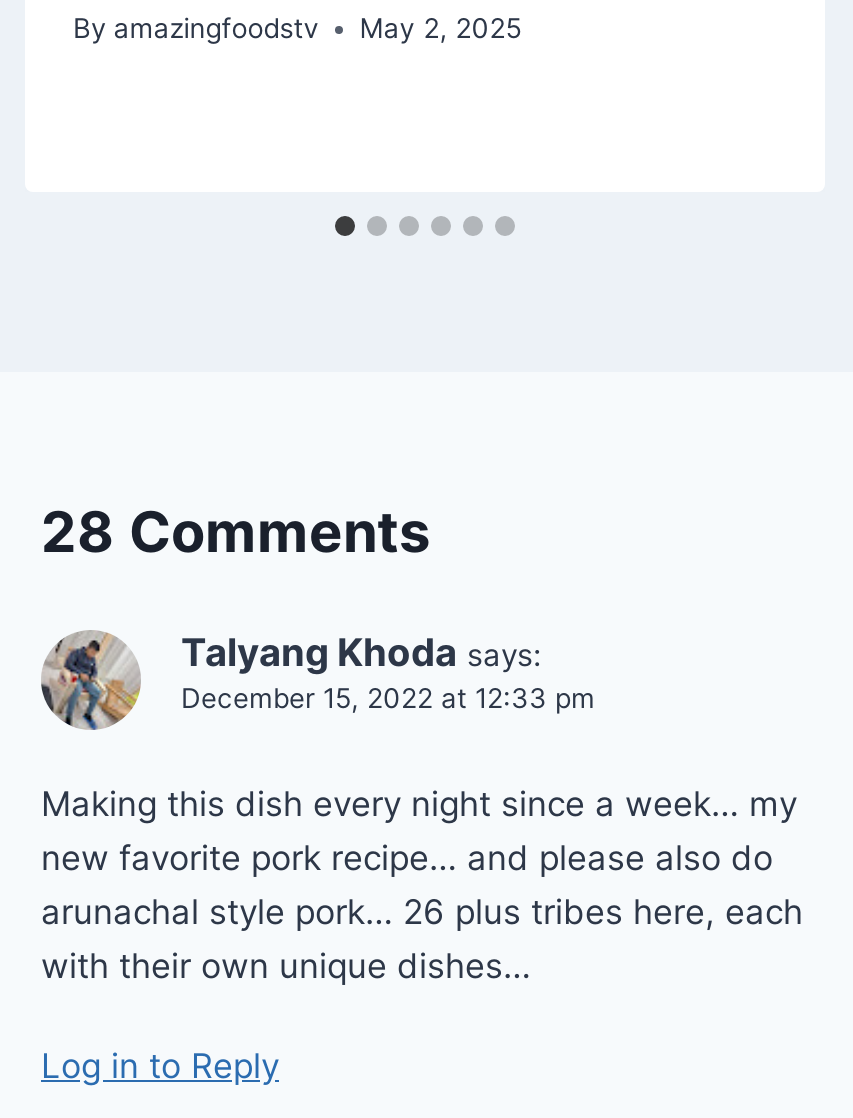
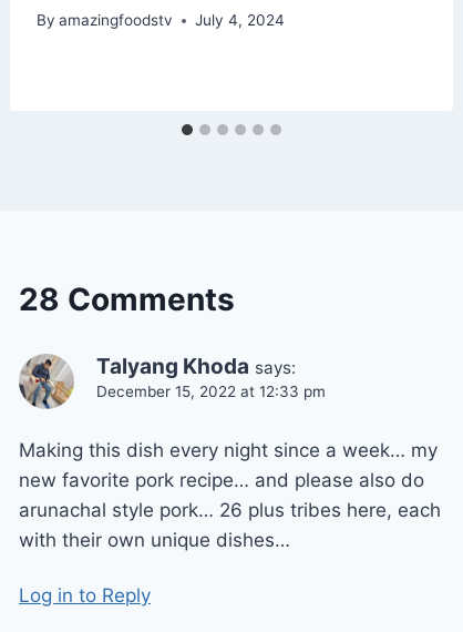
- By amazingfoodstv May 2, 2025
+ By amazingfoodstv July 4, 2024
